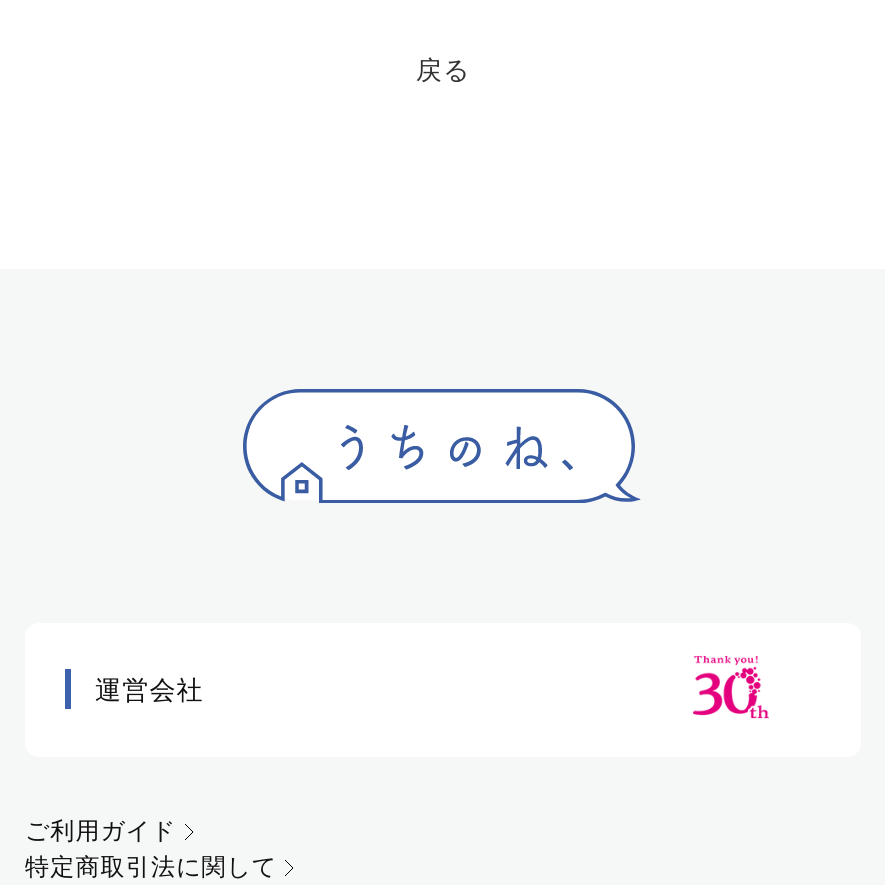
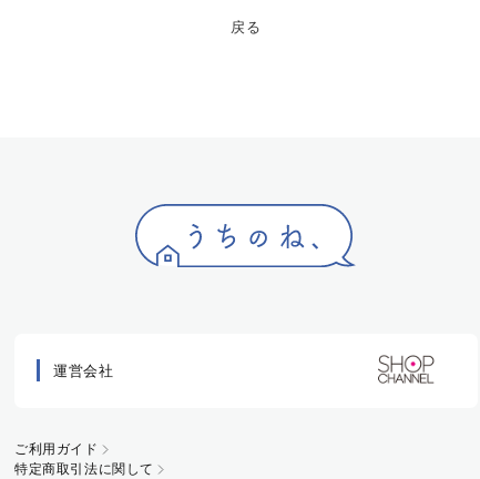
- [image]
+ [image]
